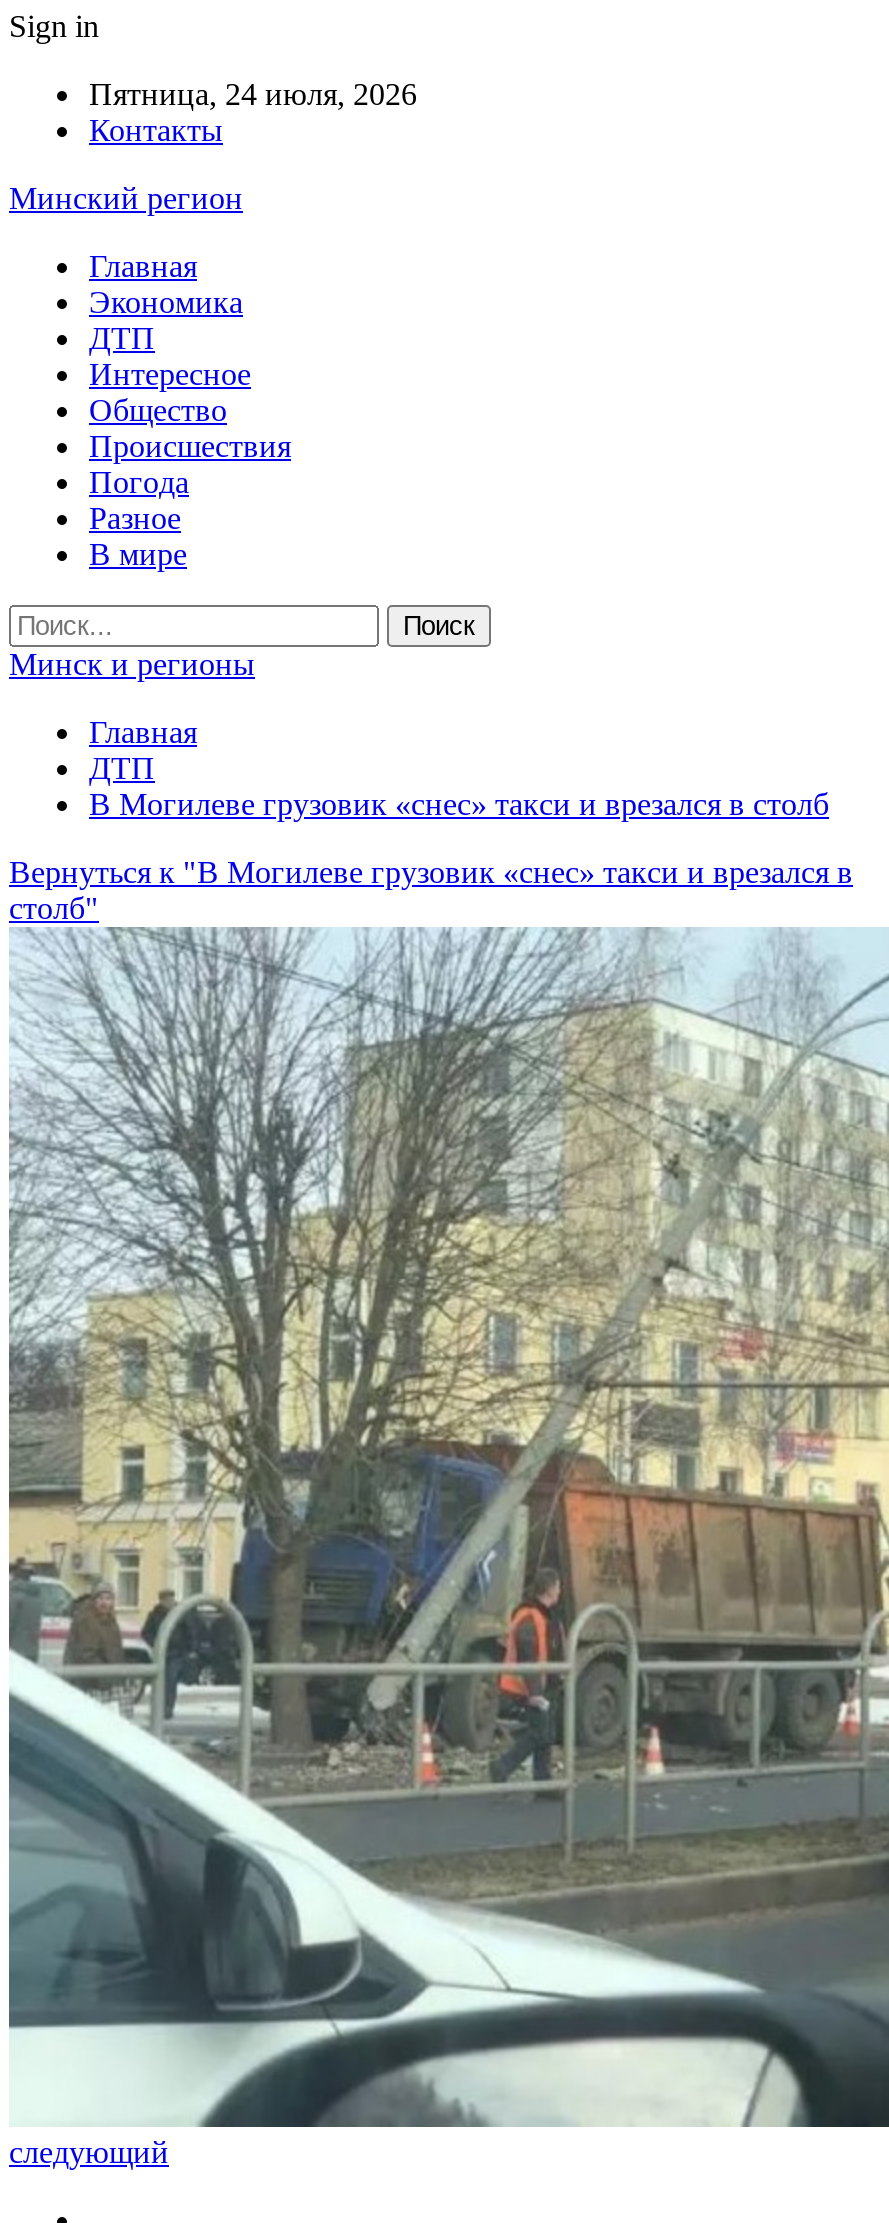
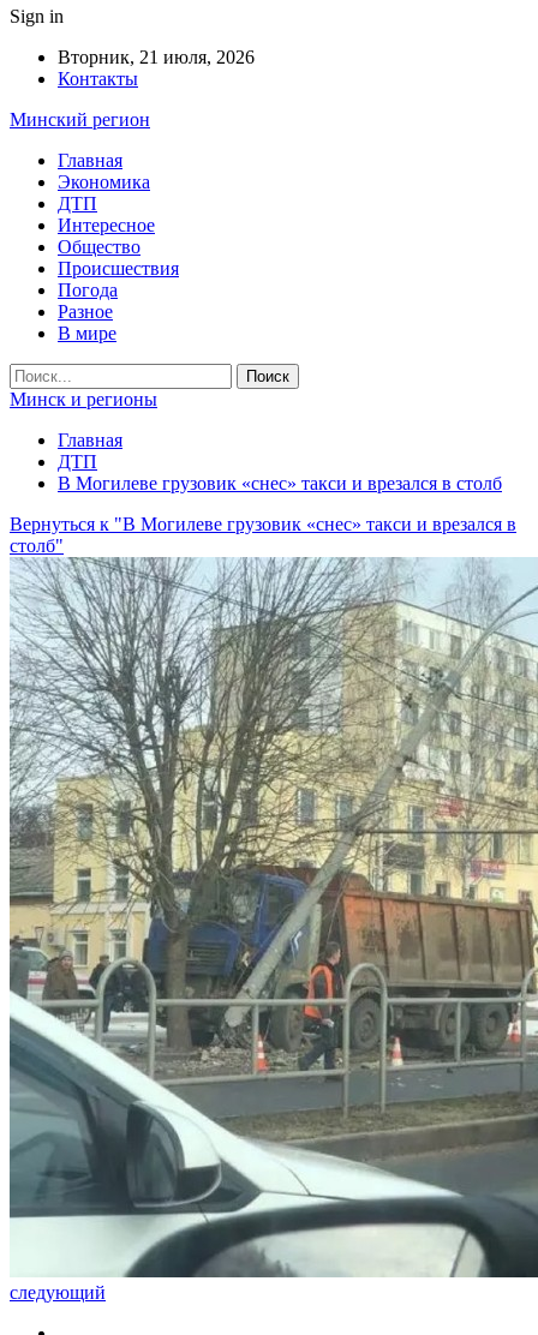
- Пятница, 24 июля, 2026
+ Вторник, 21 июля, 2026
